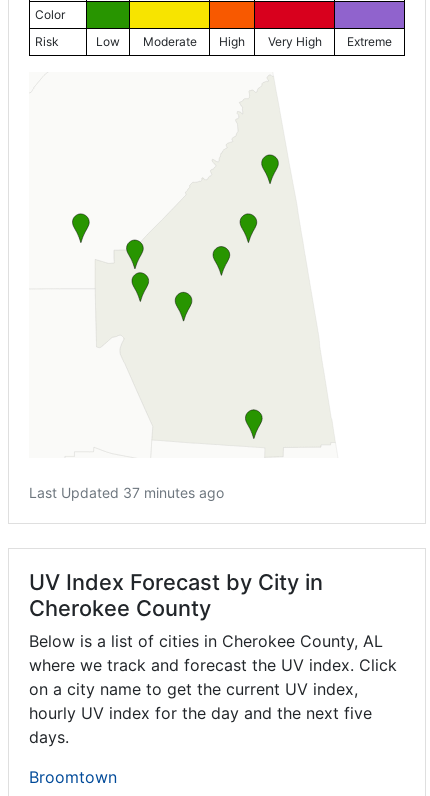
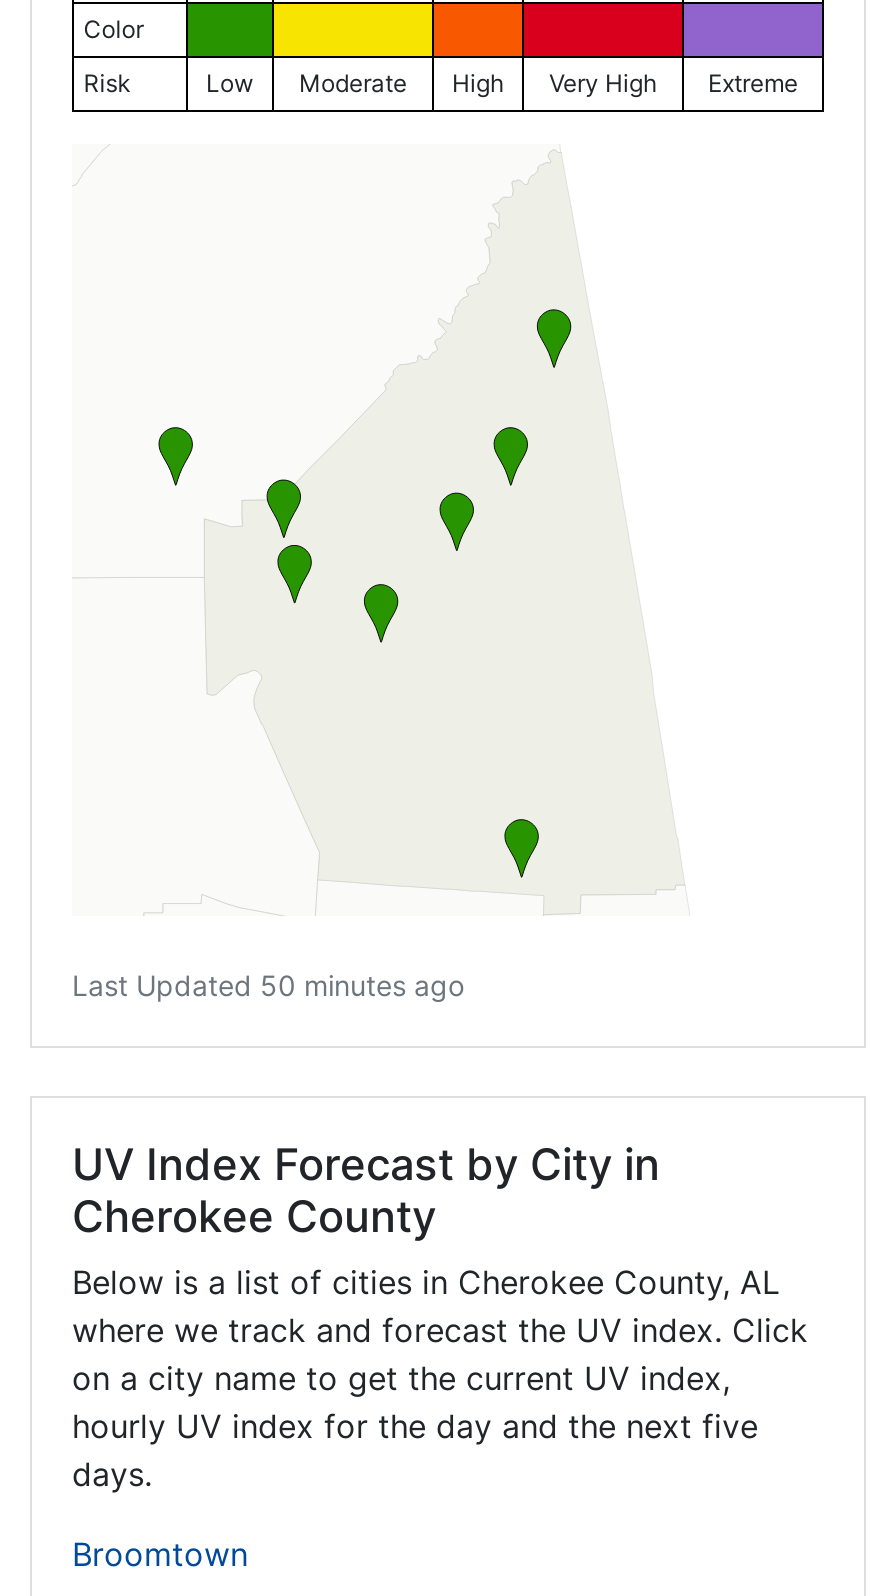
- Last Updated 37 minutes ago
+ Last Updated 50 minutes ago
